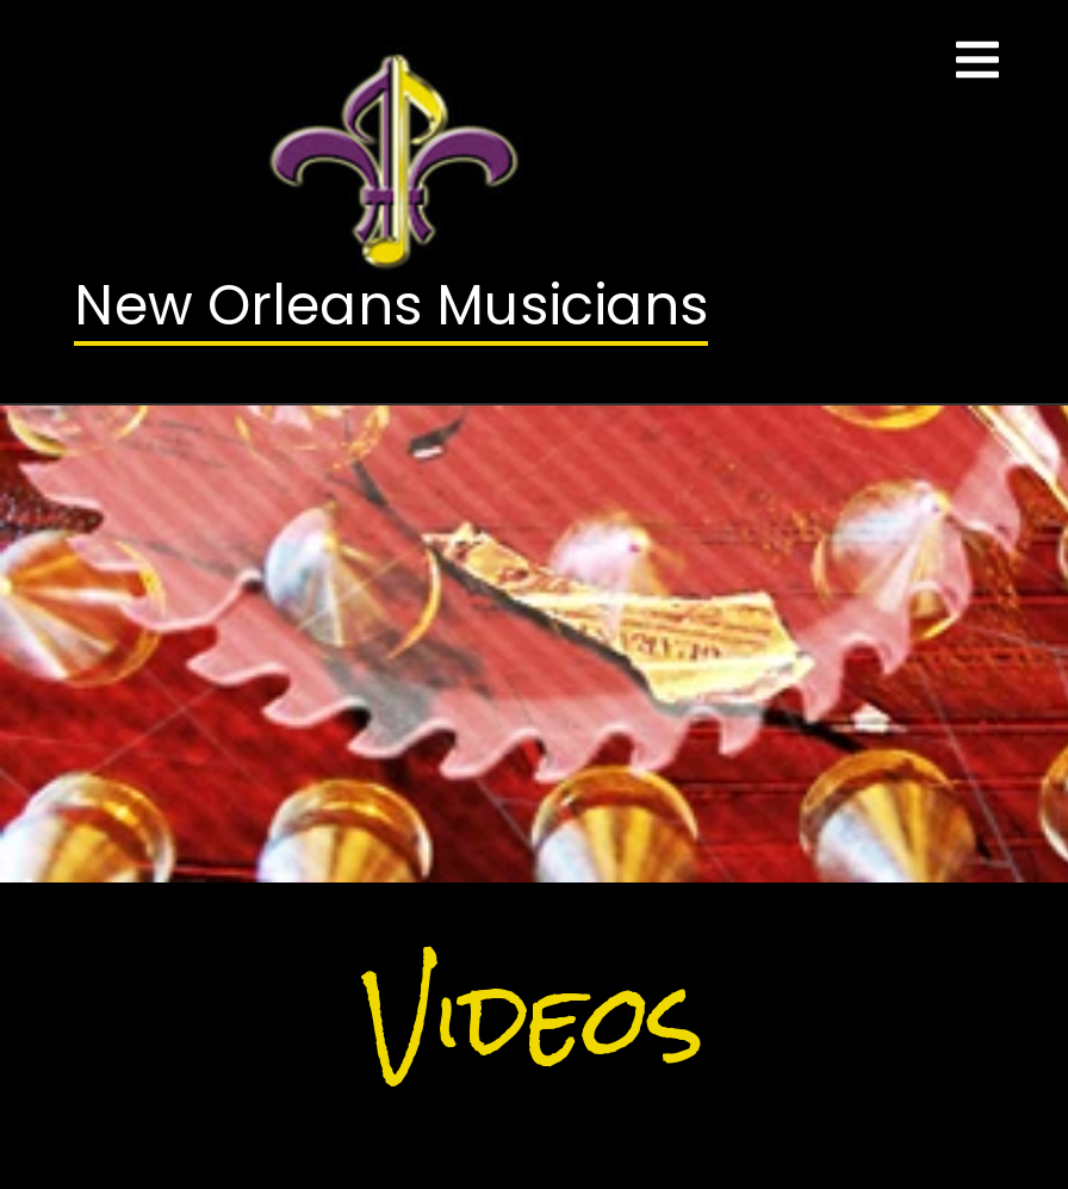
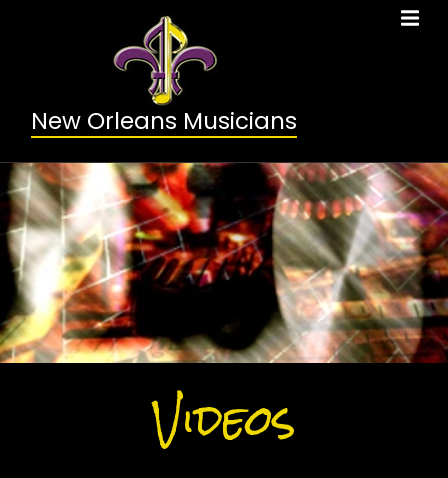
- [image]
+ [image]
